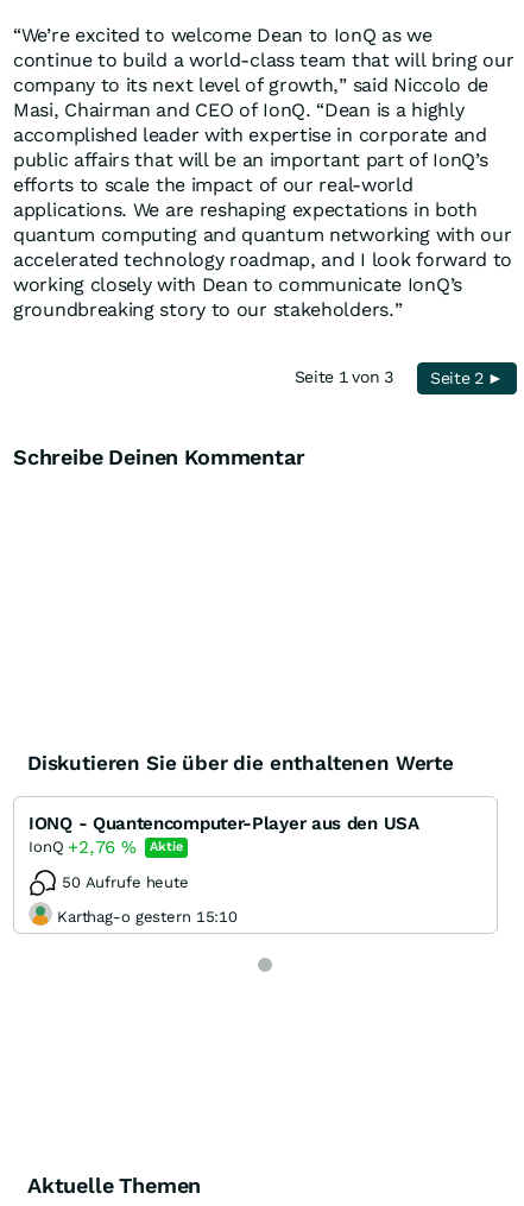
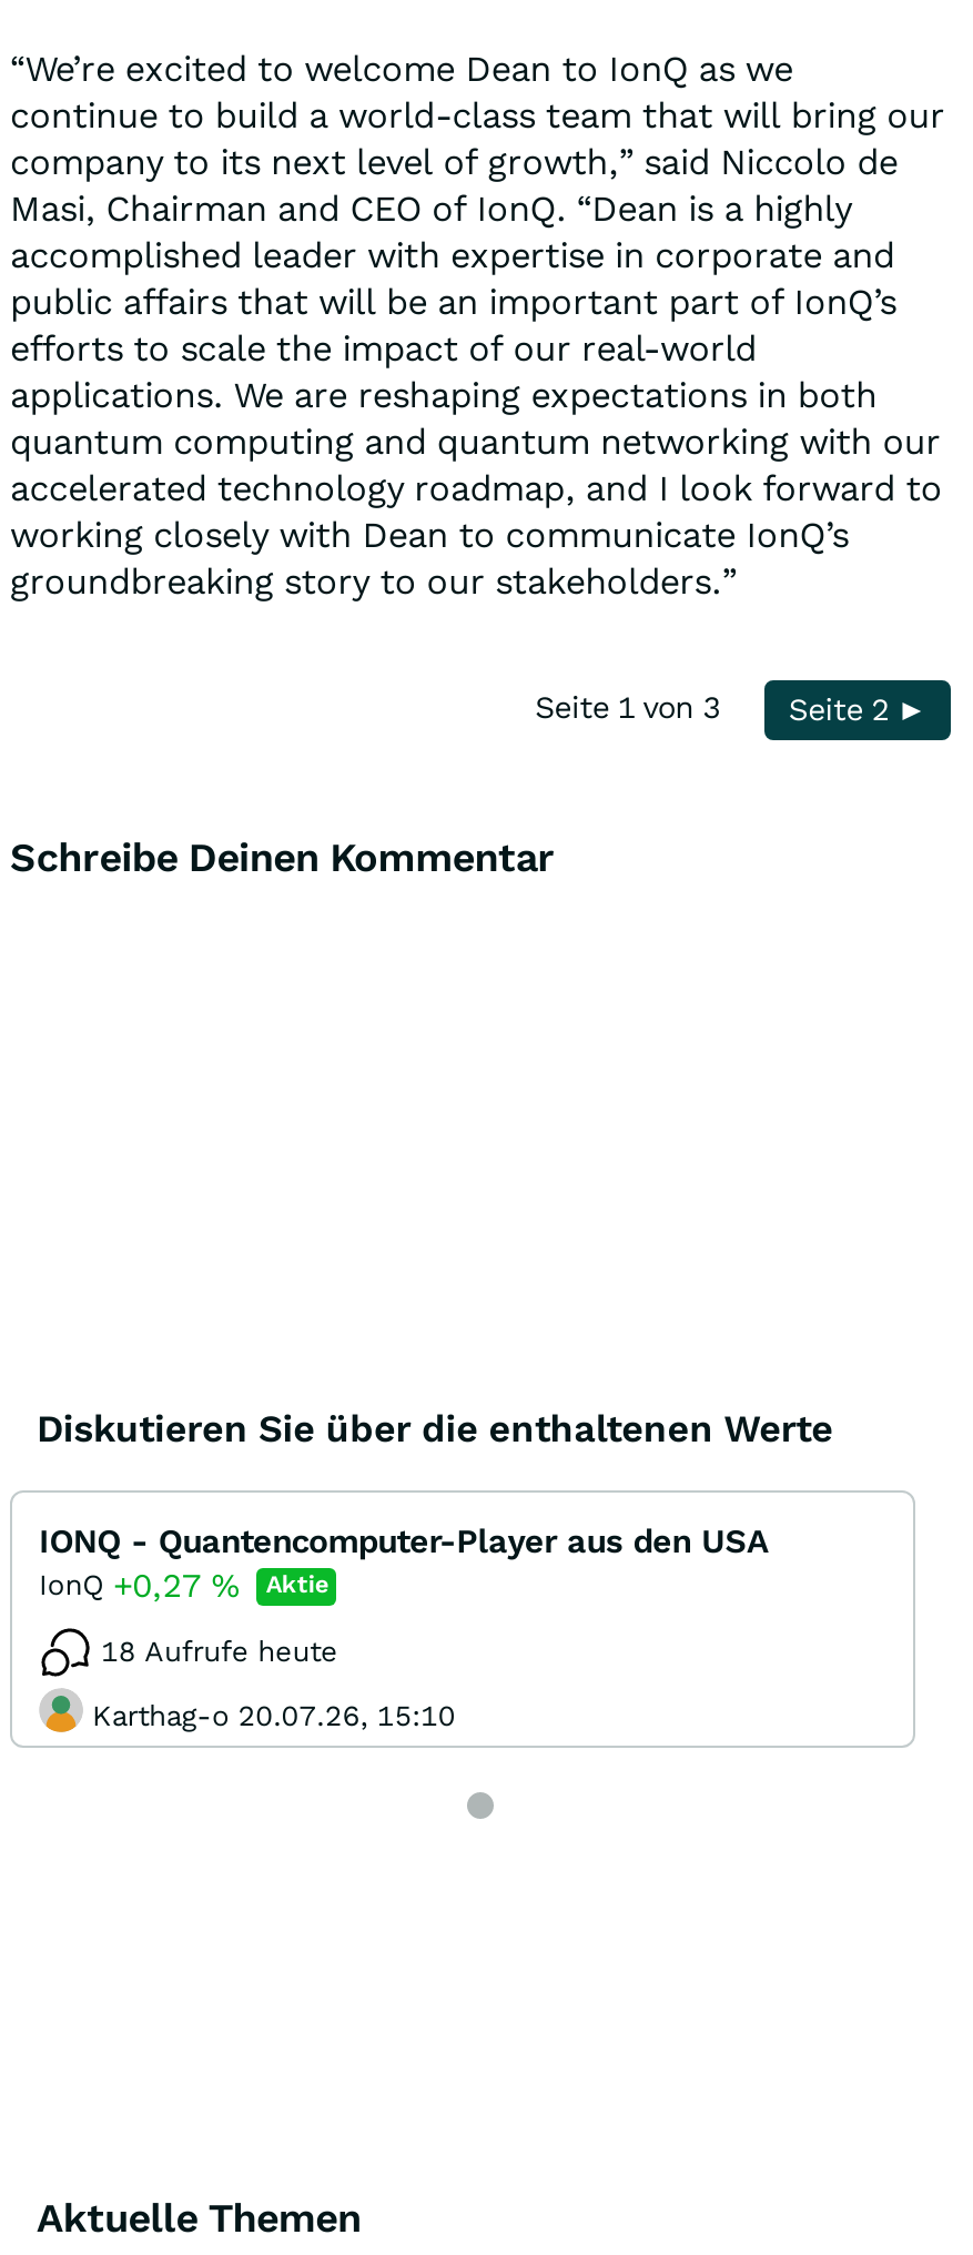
- IonQ +2,76% Aktie
+ IonQ +0,27% Aktie

- 50 Aufrufe heute
+ 18 Aufrufe heute

- Karthag-o gestern 15:10
+ Karthag-o 20.07.26, 15:10
